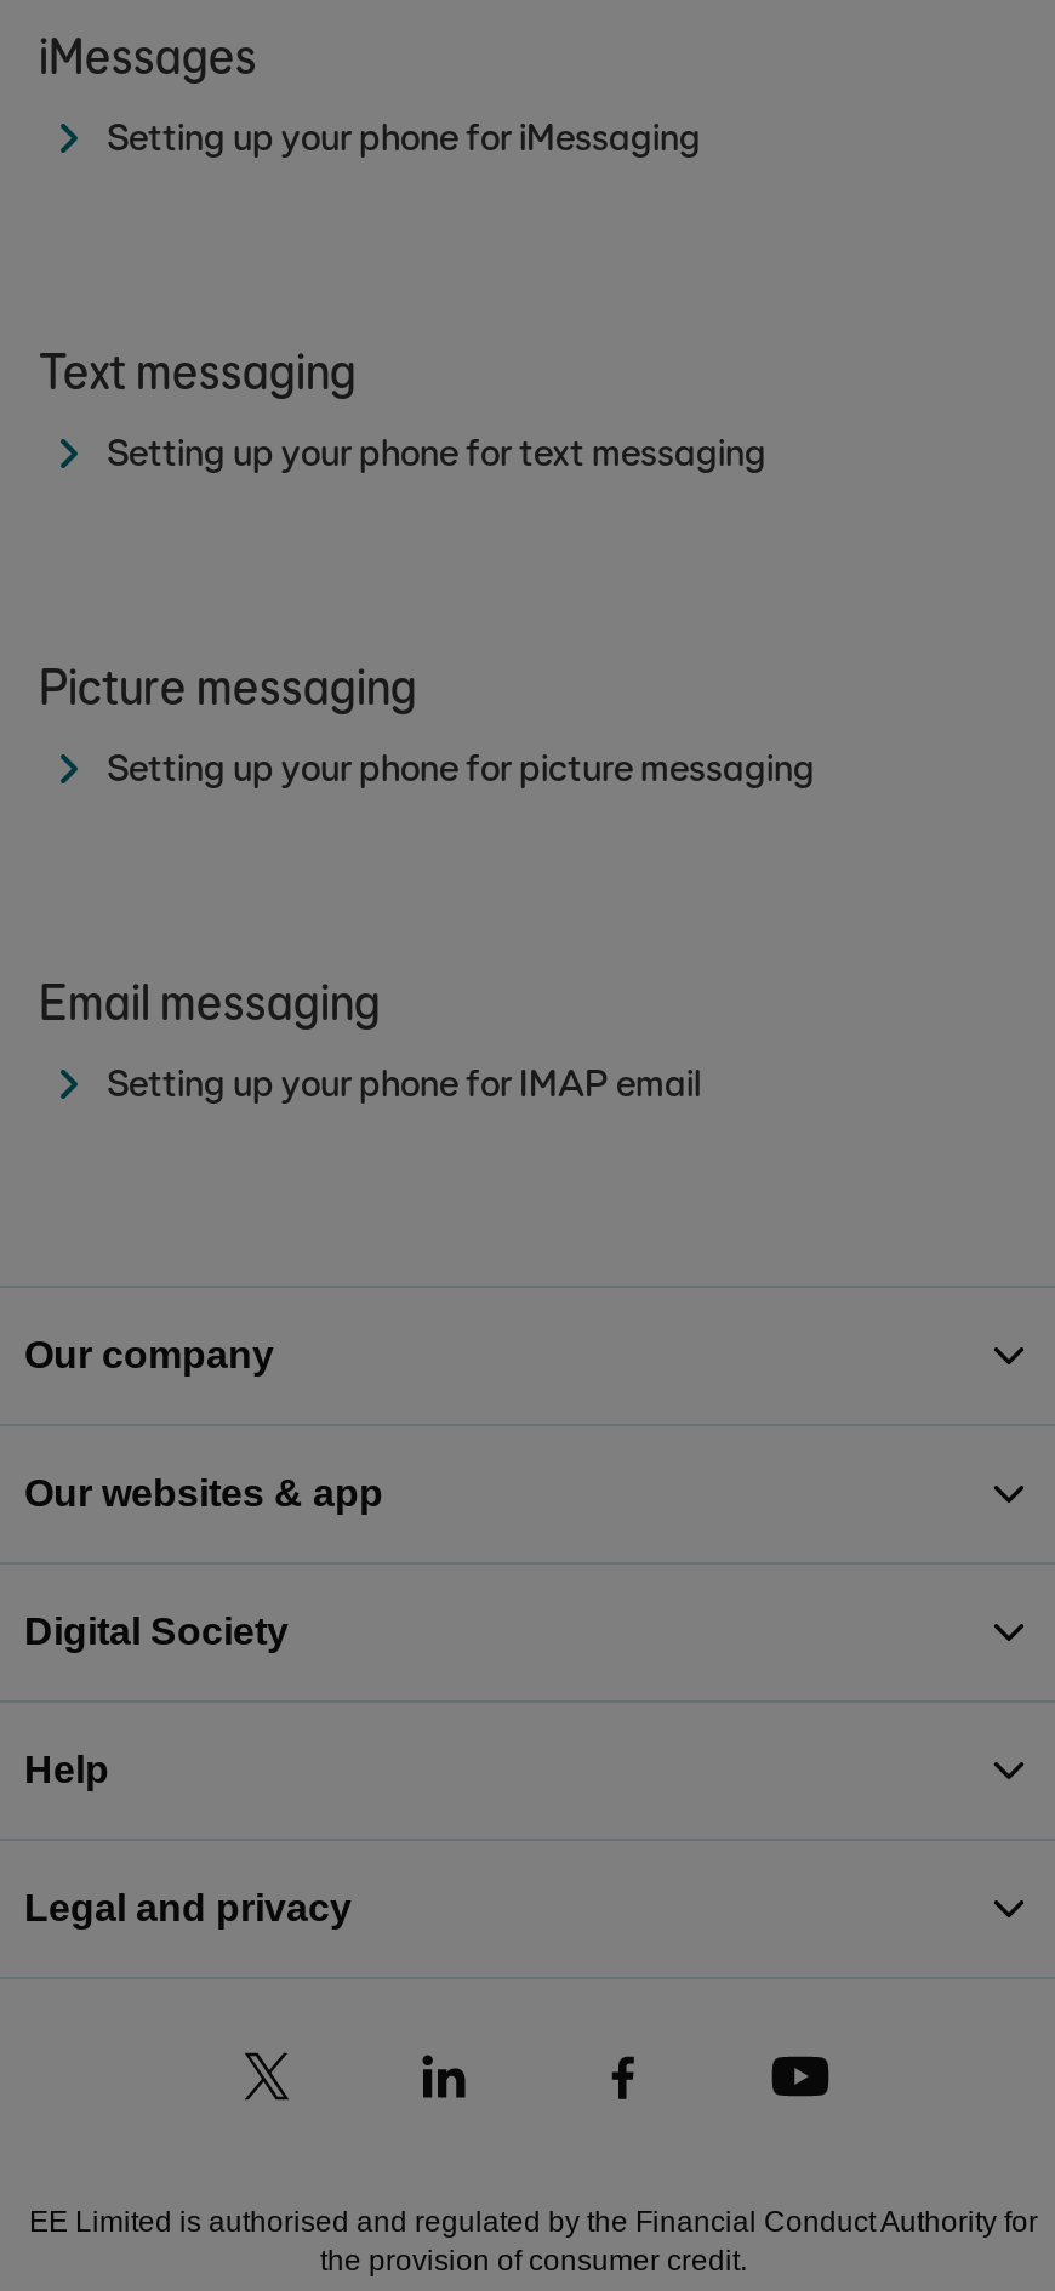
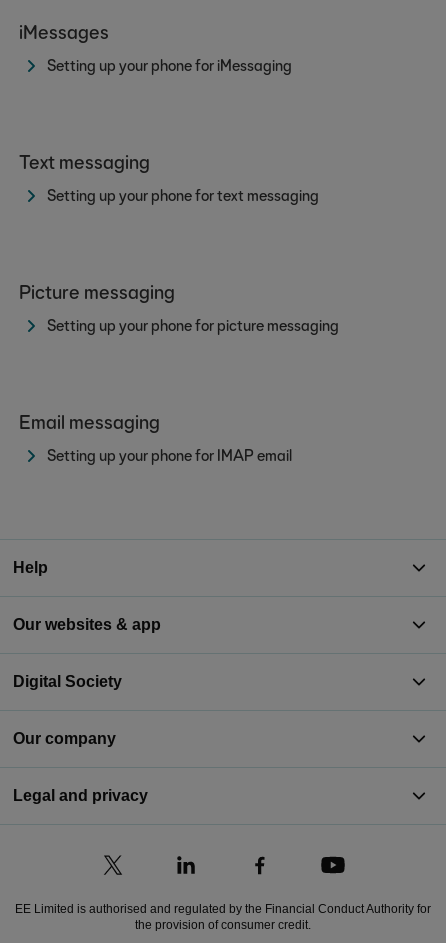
moved down: Our company

moved up: Help
